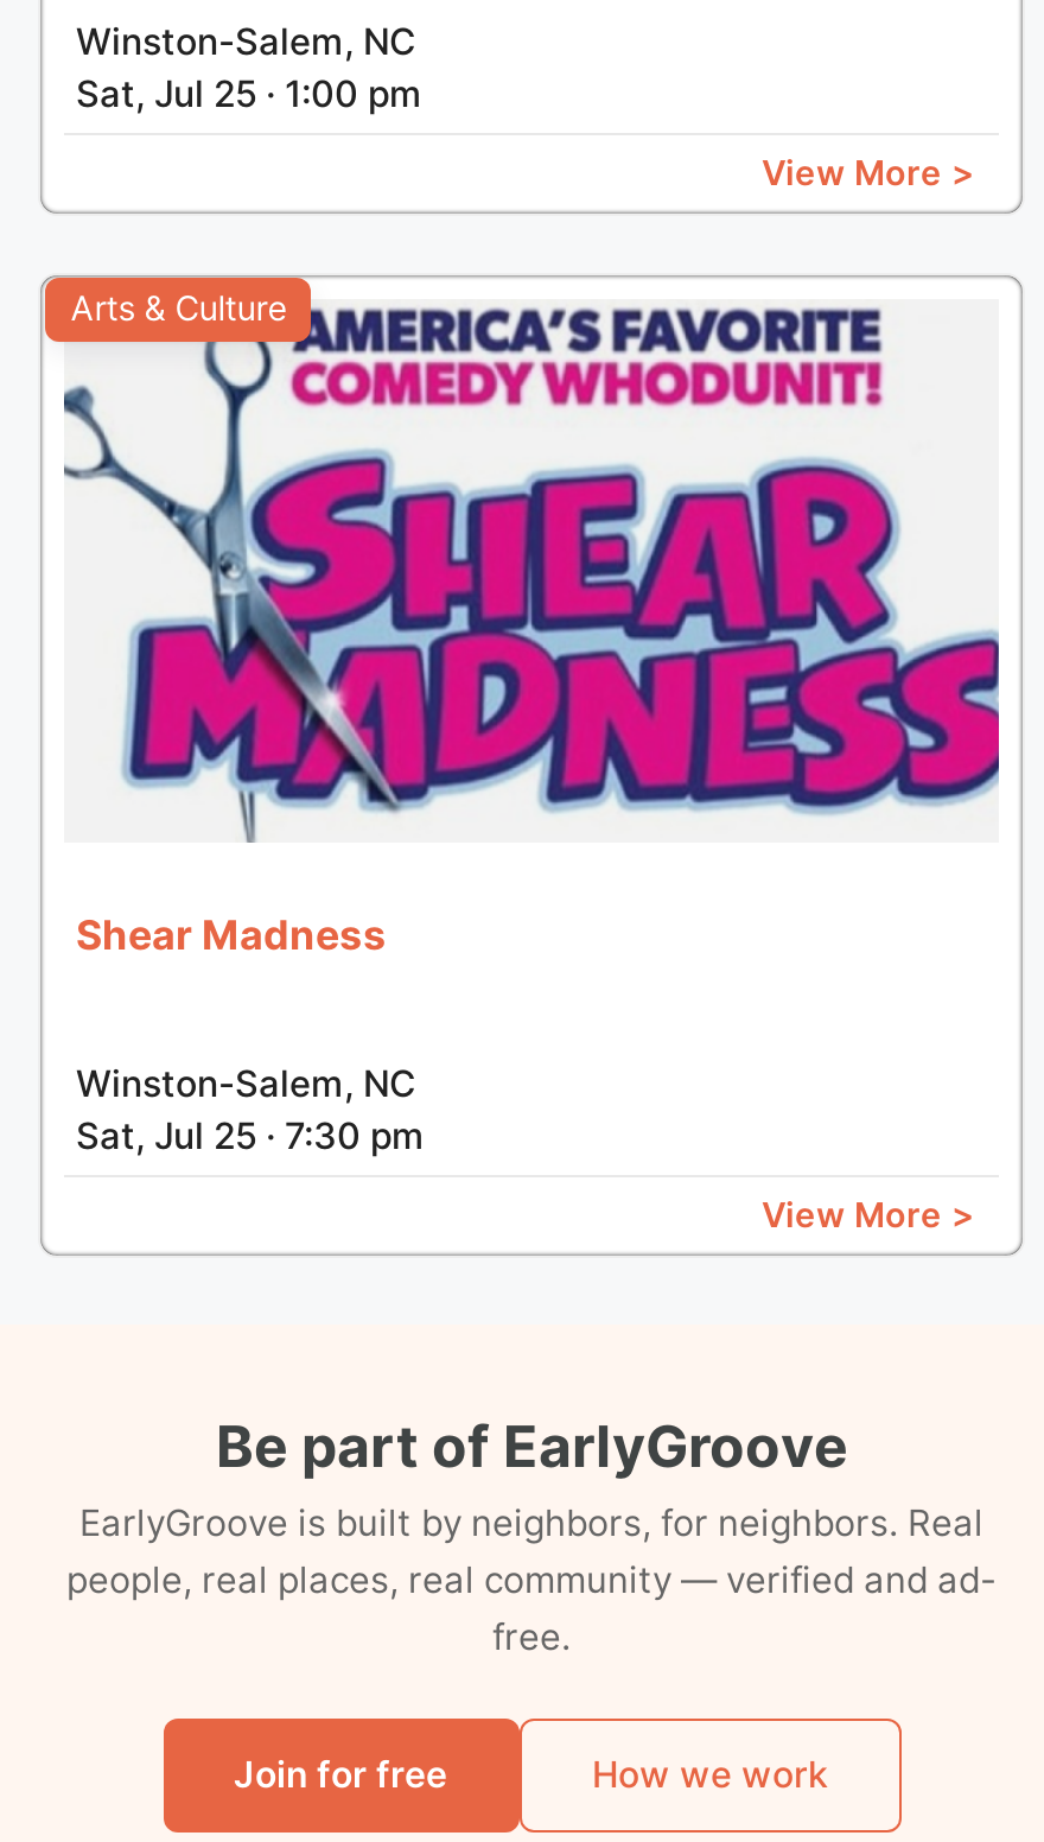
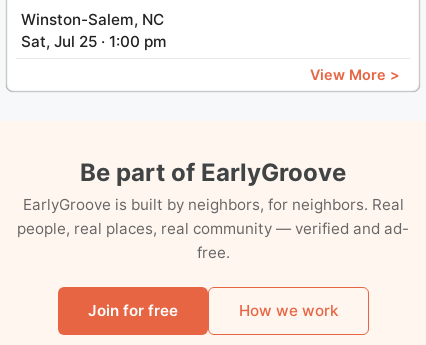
- [image]
- Arts & Culture

- Shear Madness
- Winston-Salem, NC
- Sat, Jul 25 · 7:30 pm
- View More >
